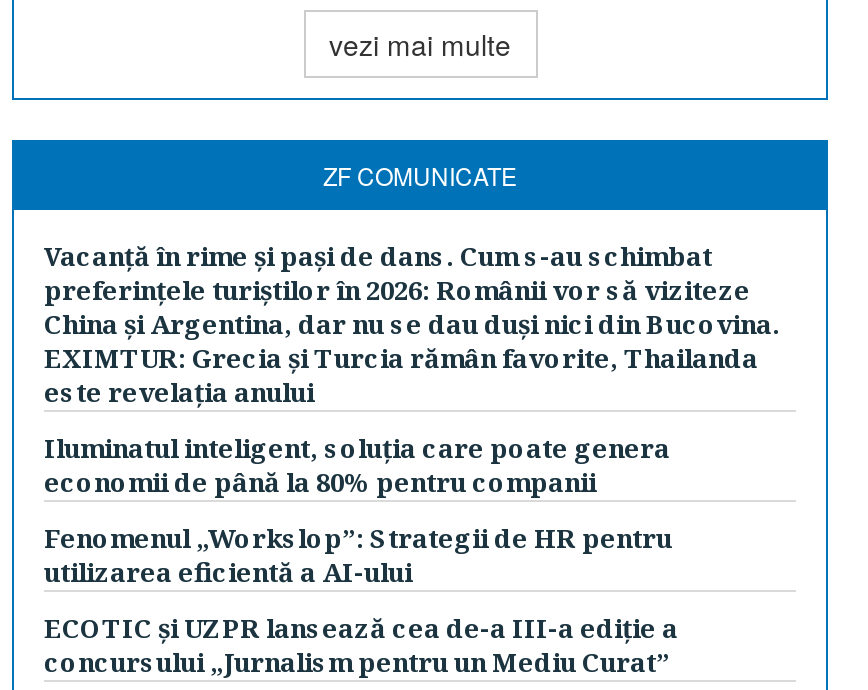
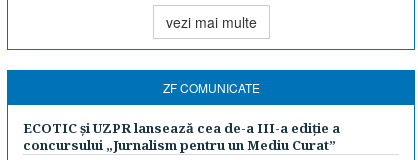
- Vacanță în rime și pași de dans. Cum s-au schimbat
- preferințele turiștilor în 2026: Românii vor să viziteze
- China și Argentina, dar nu se dau duși nici din Bucovina.
- EXIMTUR: Grecia și Turcia rămân favorite, Thailanda
- este revelația anului
- Iluminatul inteligent, soluția care poate genera
- economii de până la 80% pentru companii
- Fenomenul „Workslop”: Strategii de HR pentru
- utilizarea eficientă a AI-ului
